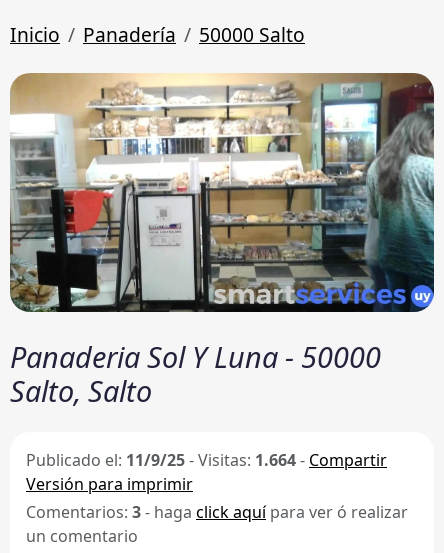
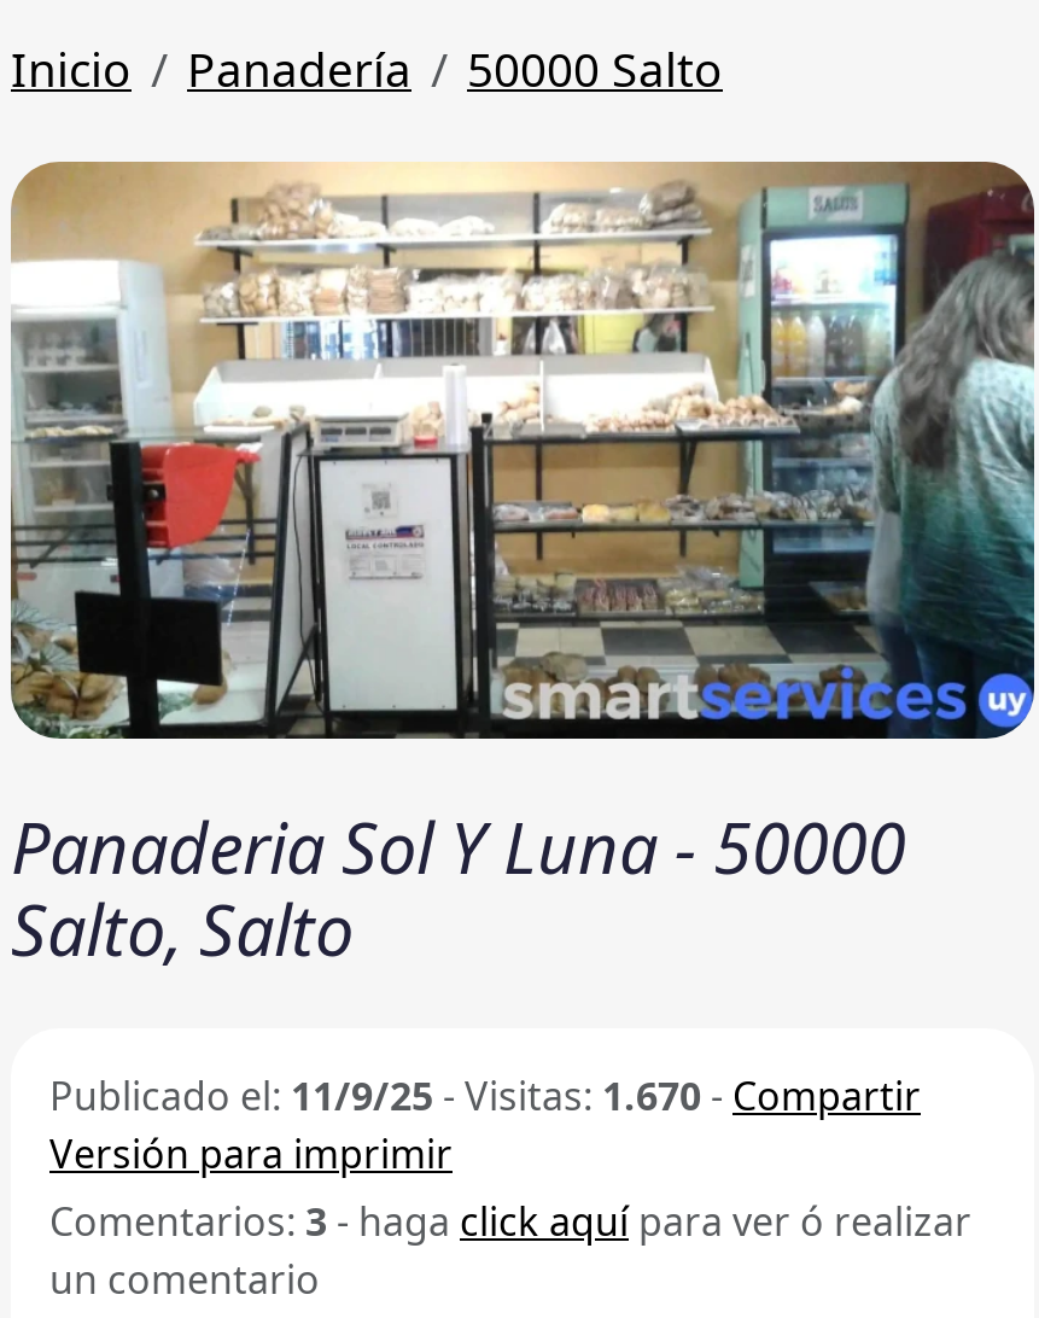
- Publicado el: 11/9/25 - Visitas: 1.664 - Compartir
+ Publicado el: 11/9/25 - Visitas: 1.670 - Compartir
